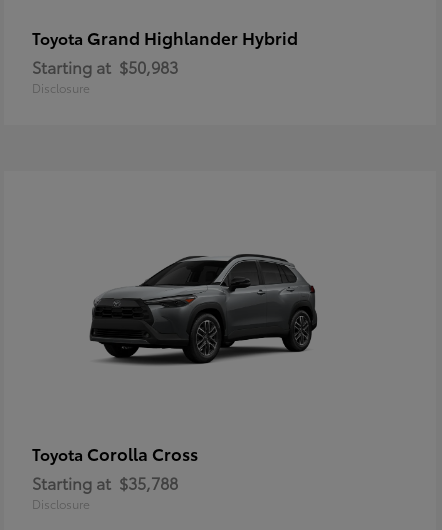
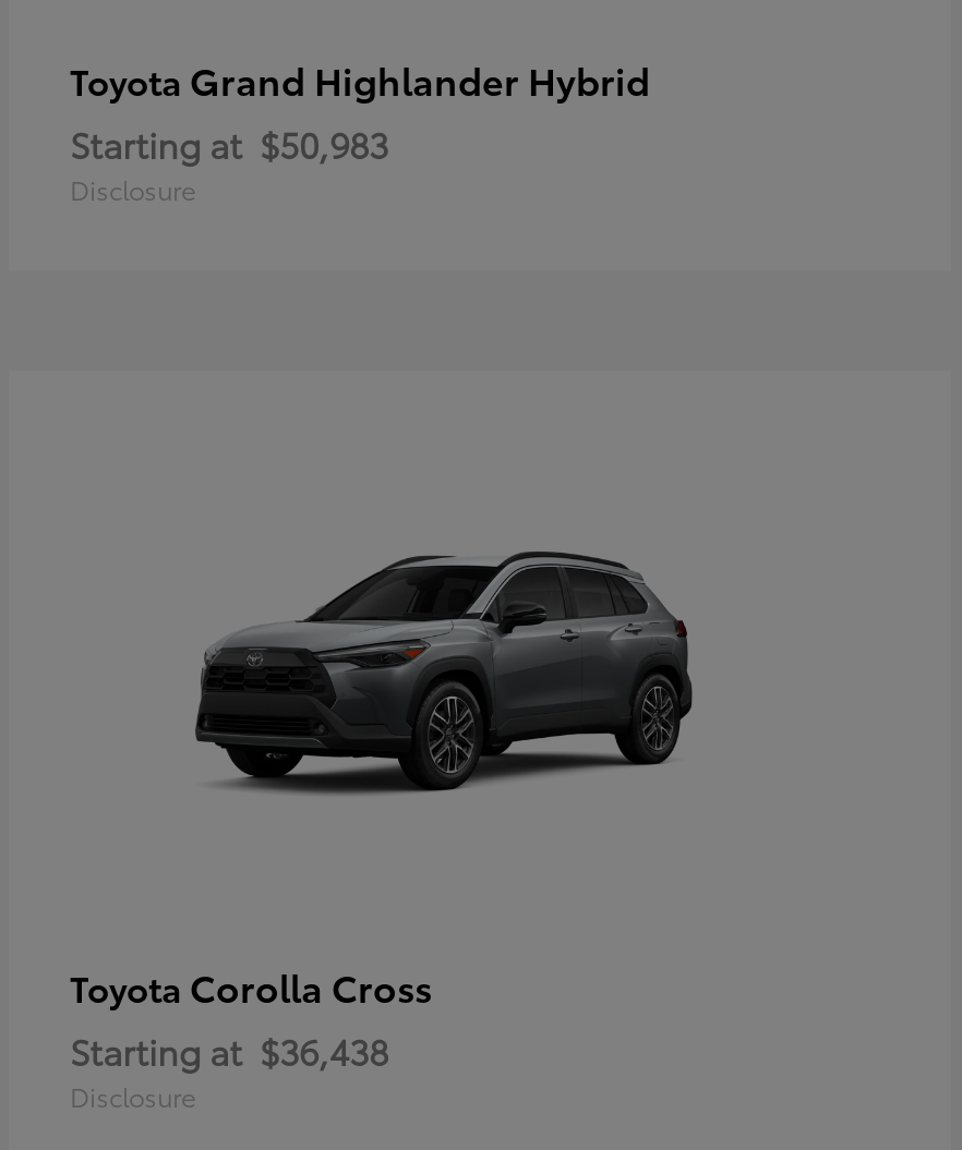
- Starting at $35,788
+ Starting at $36,438
